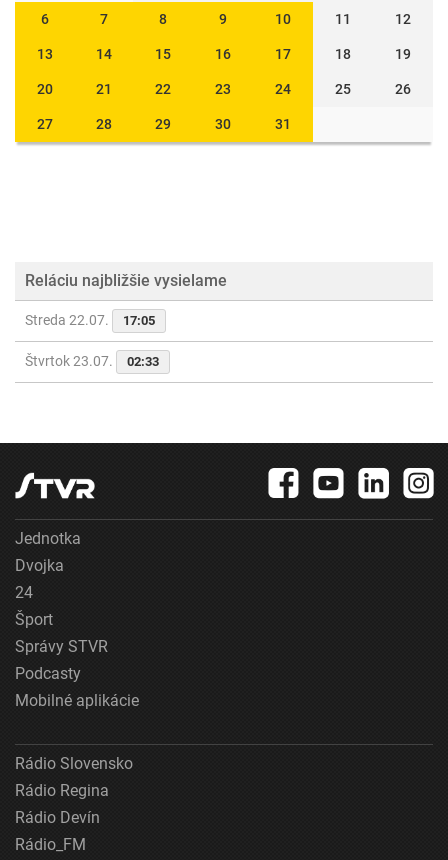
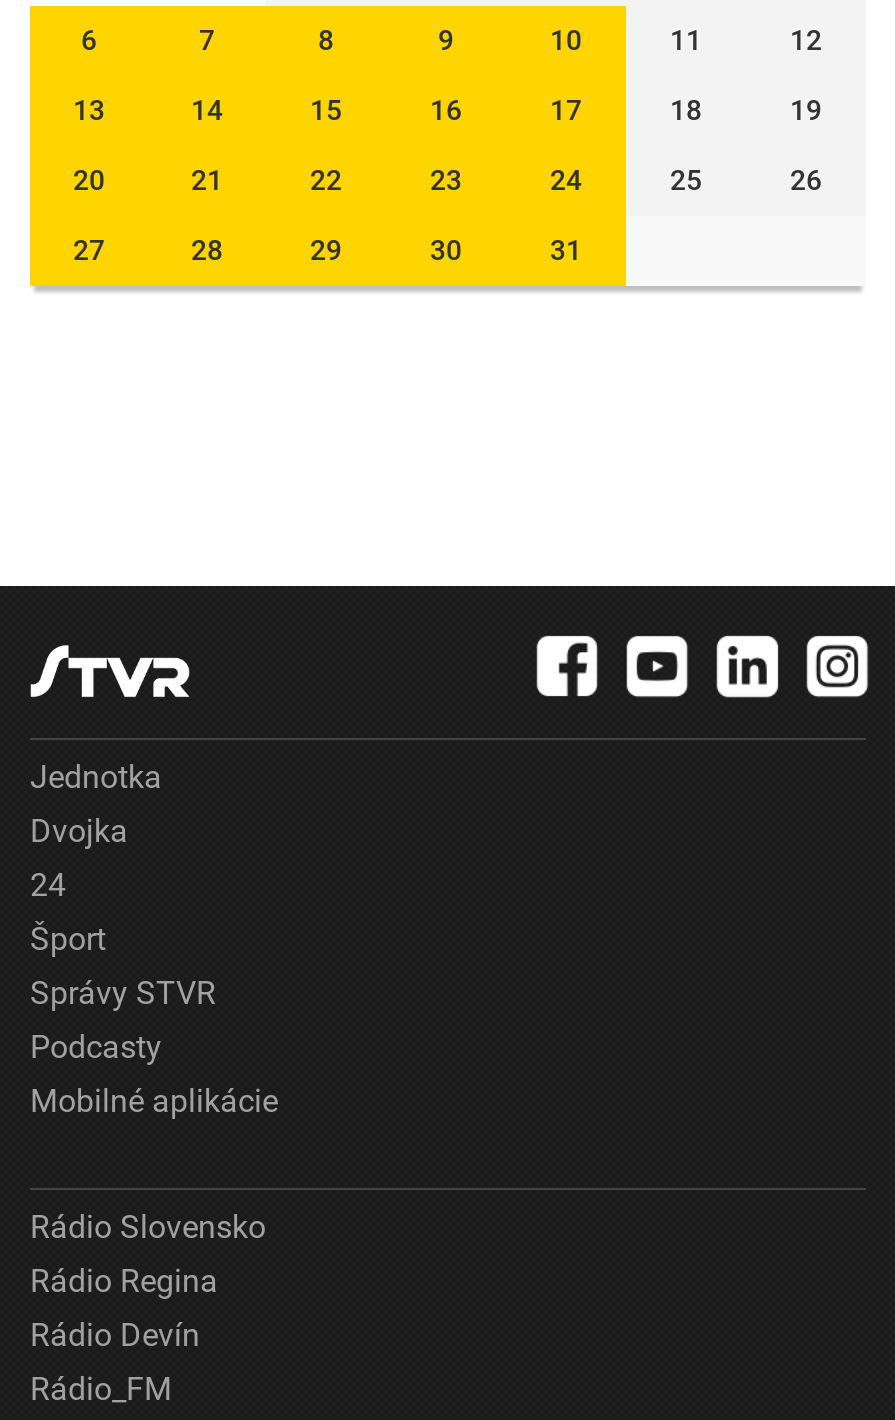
- Reláciu najbližšie vysielame
- Streda 22.07.
- 17:05
- Štvrtok 23.07.
- 02:33
